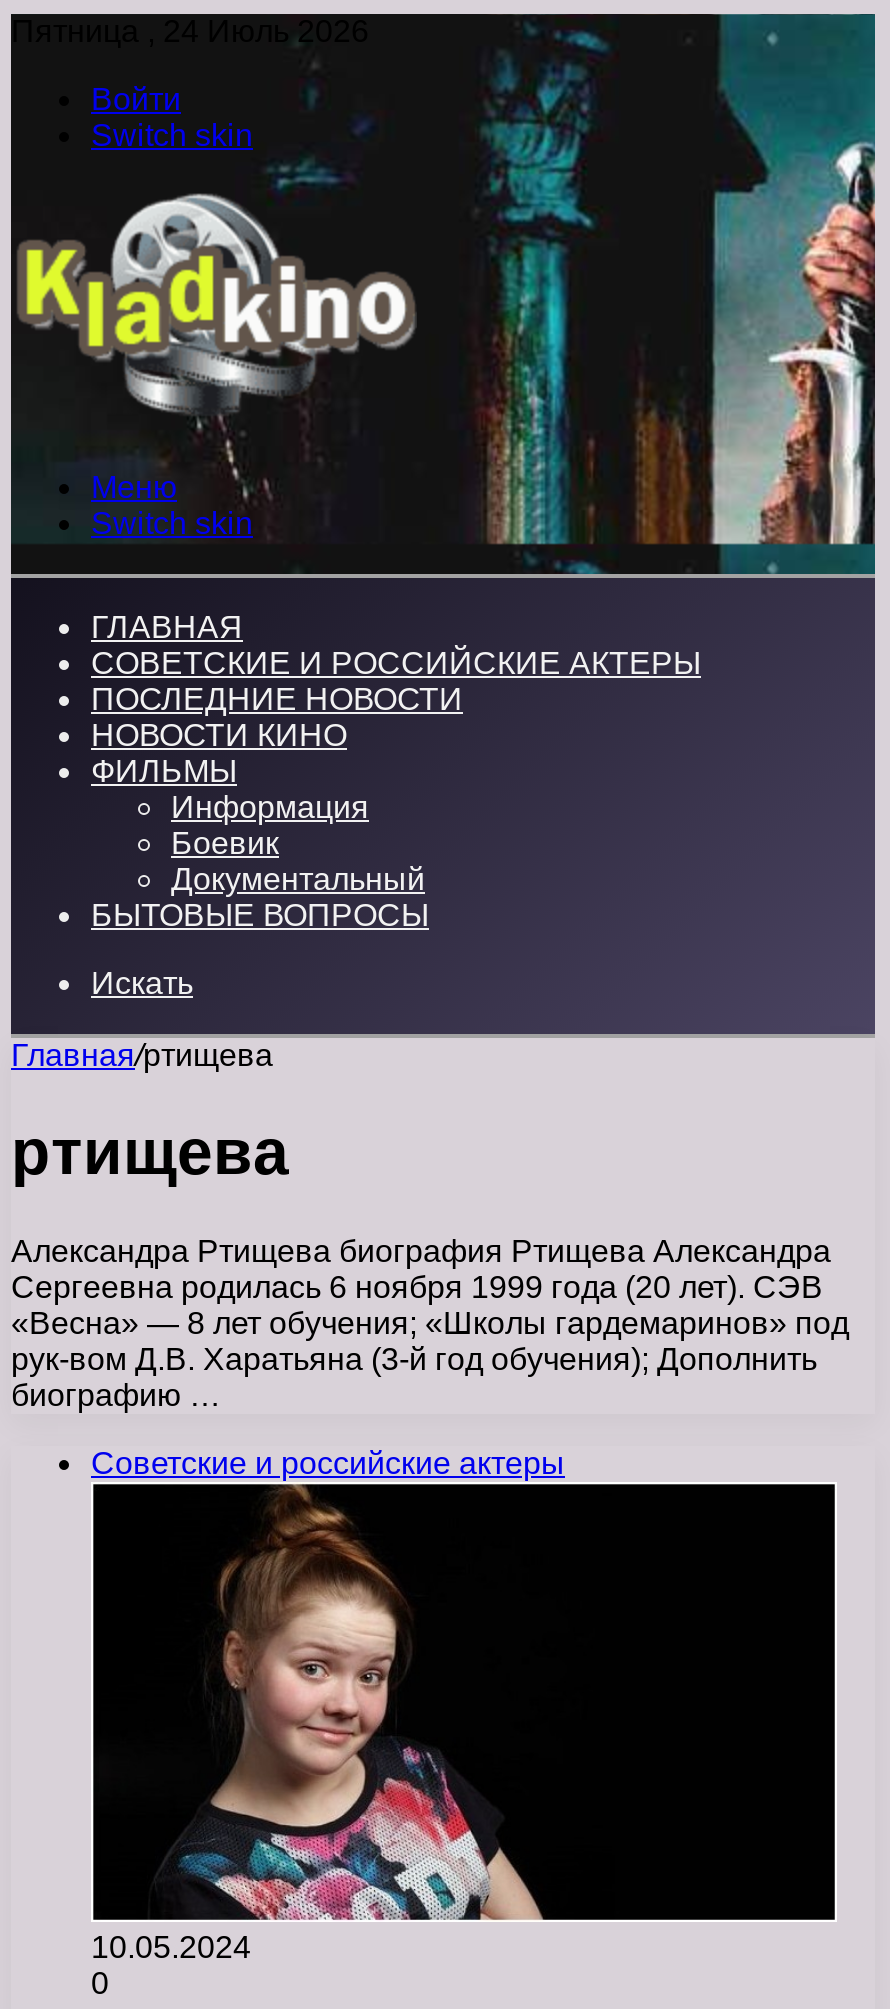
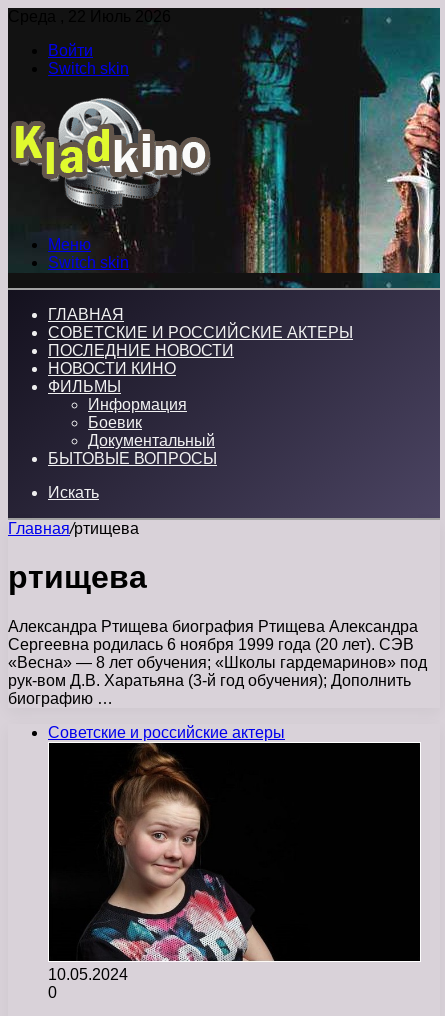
- Пятница , 24 Июль 2026
+ Среда , 22 Июль 2026
